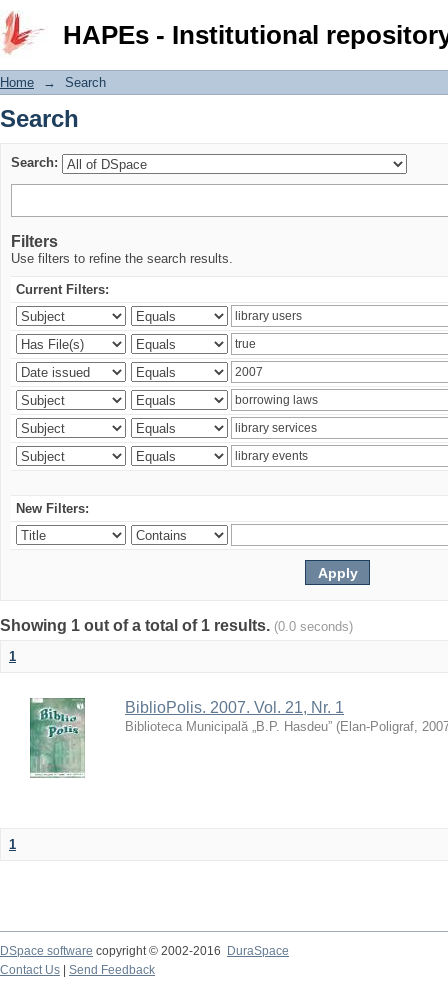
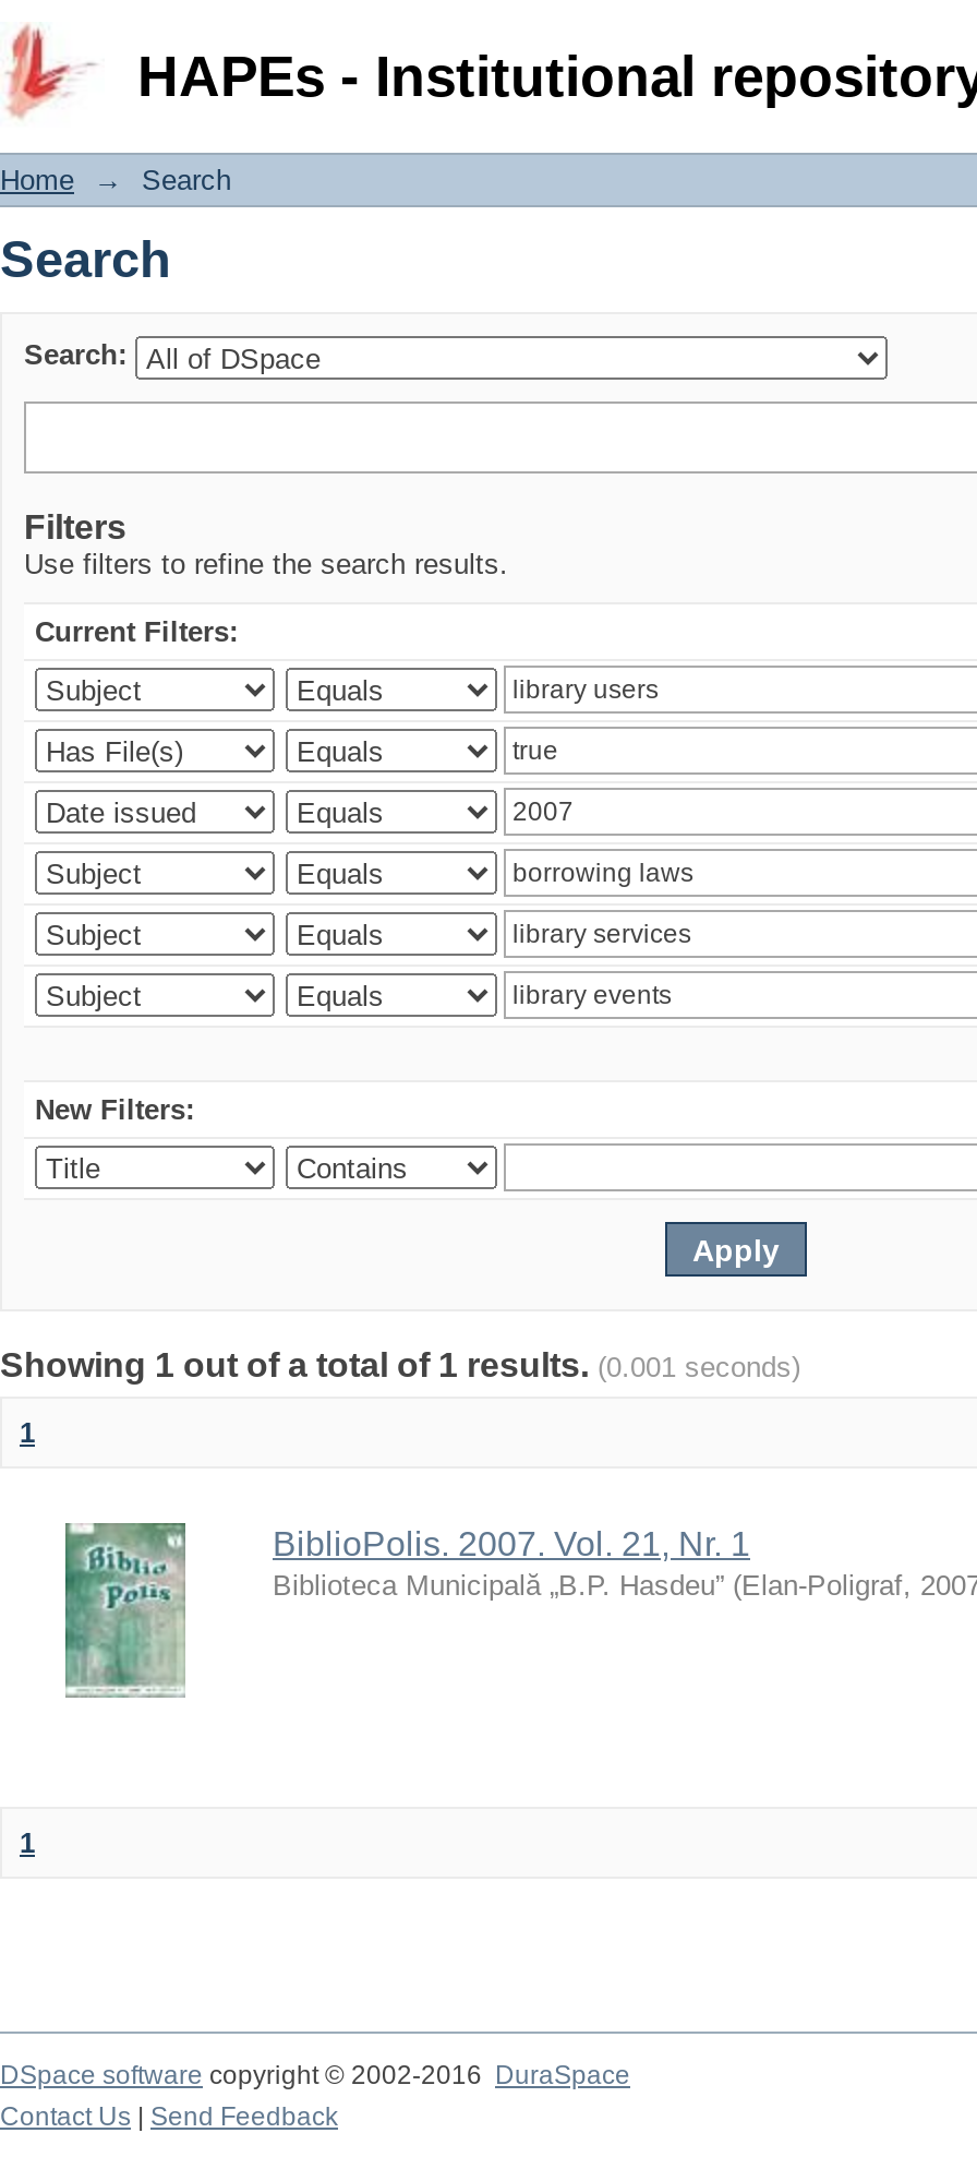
- Showing 1 out of a total of 1 results. (0.0 seconds)
+ Showing 1 out of a total of 1 results. (0.001 seconds)
